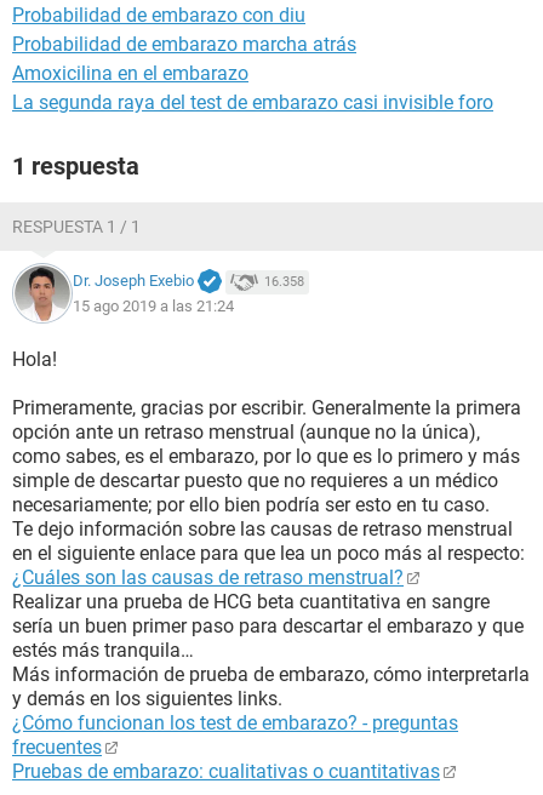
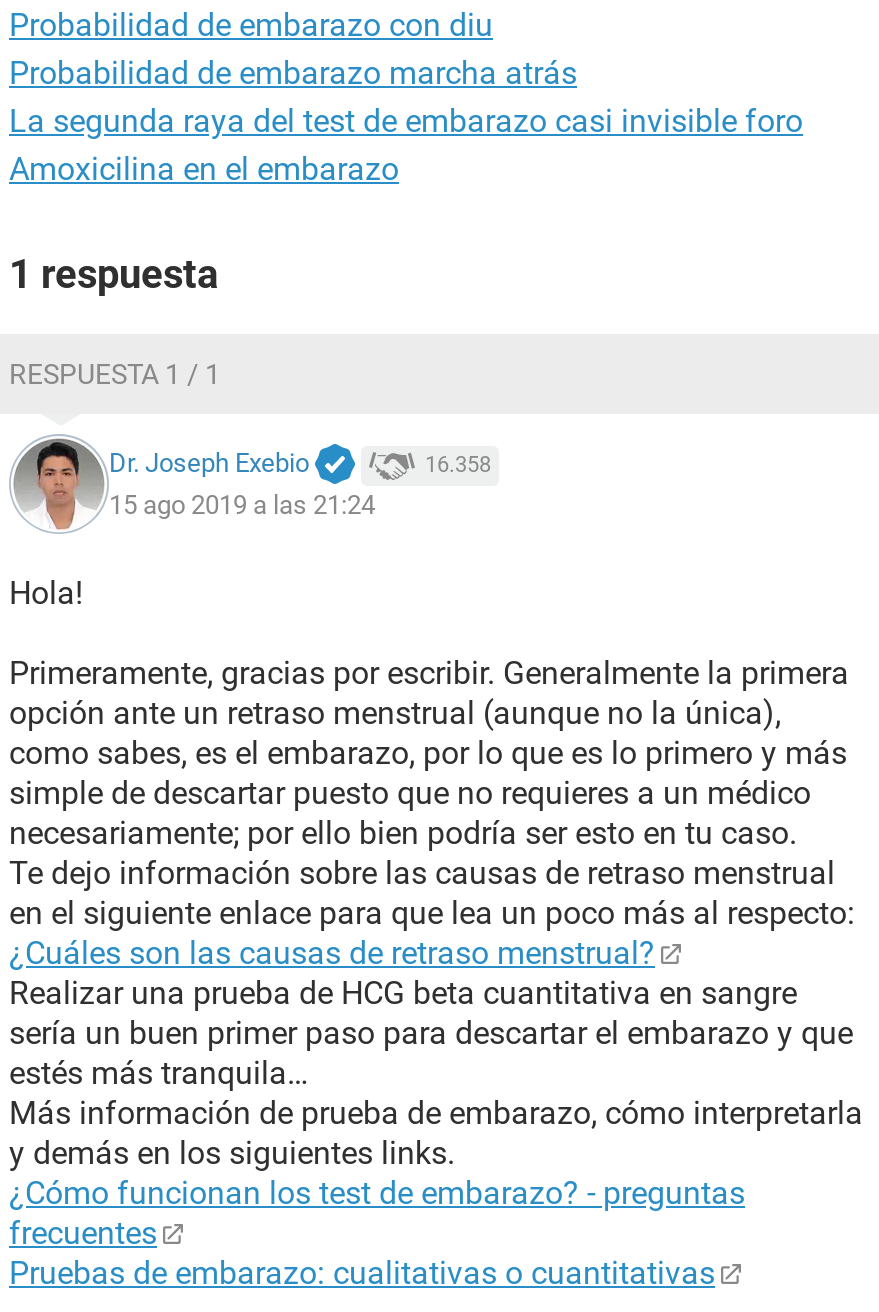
moved down: Amoxicilina en el embarazo

moved up: La segunda raya del test de embarazo casi invisible foro
